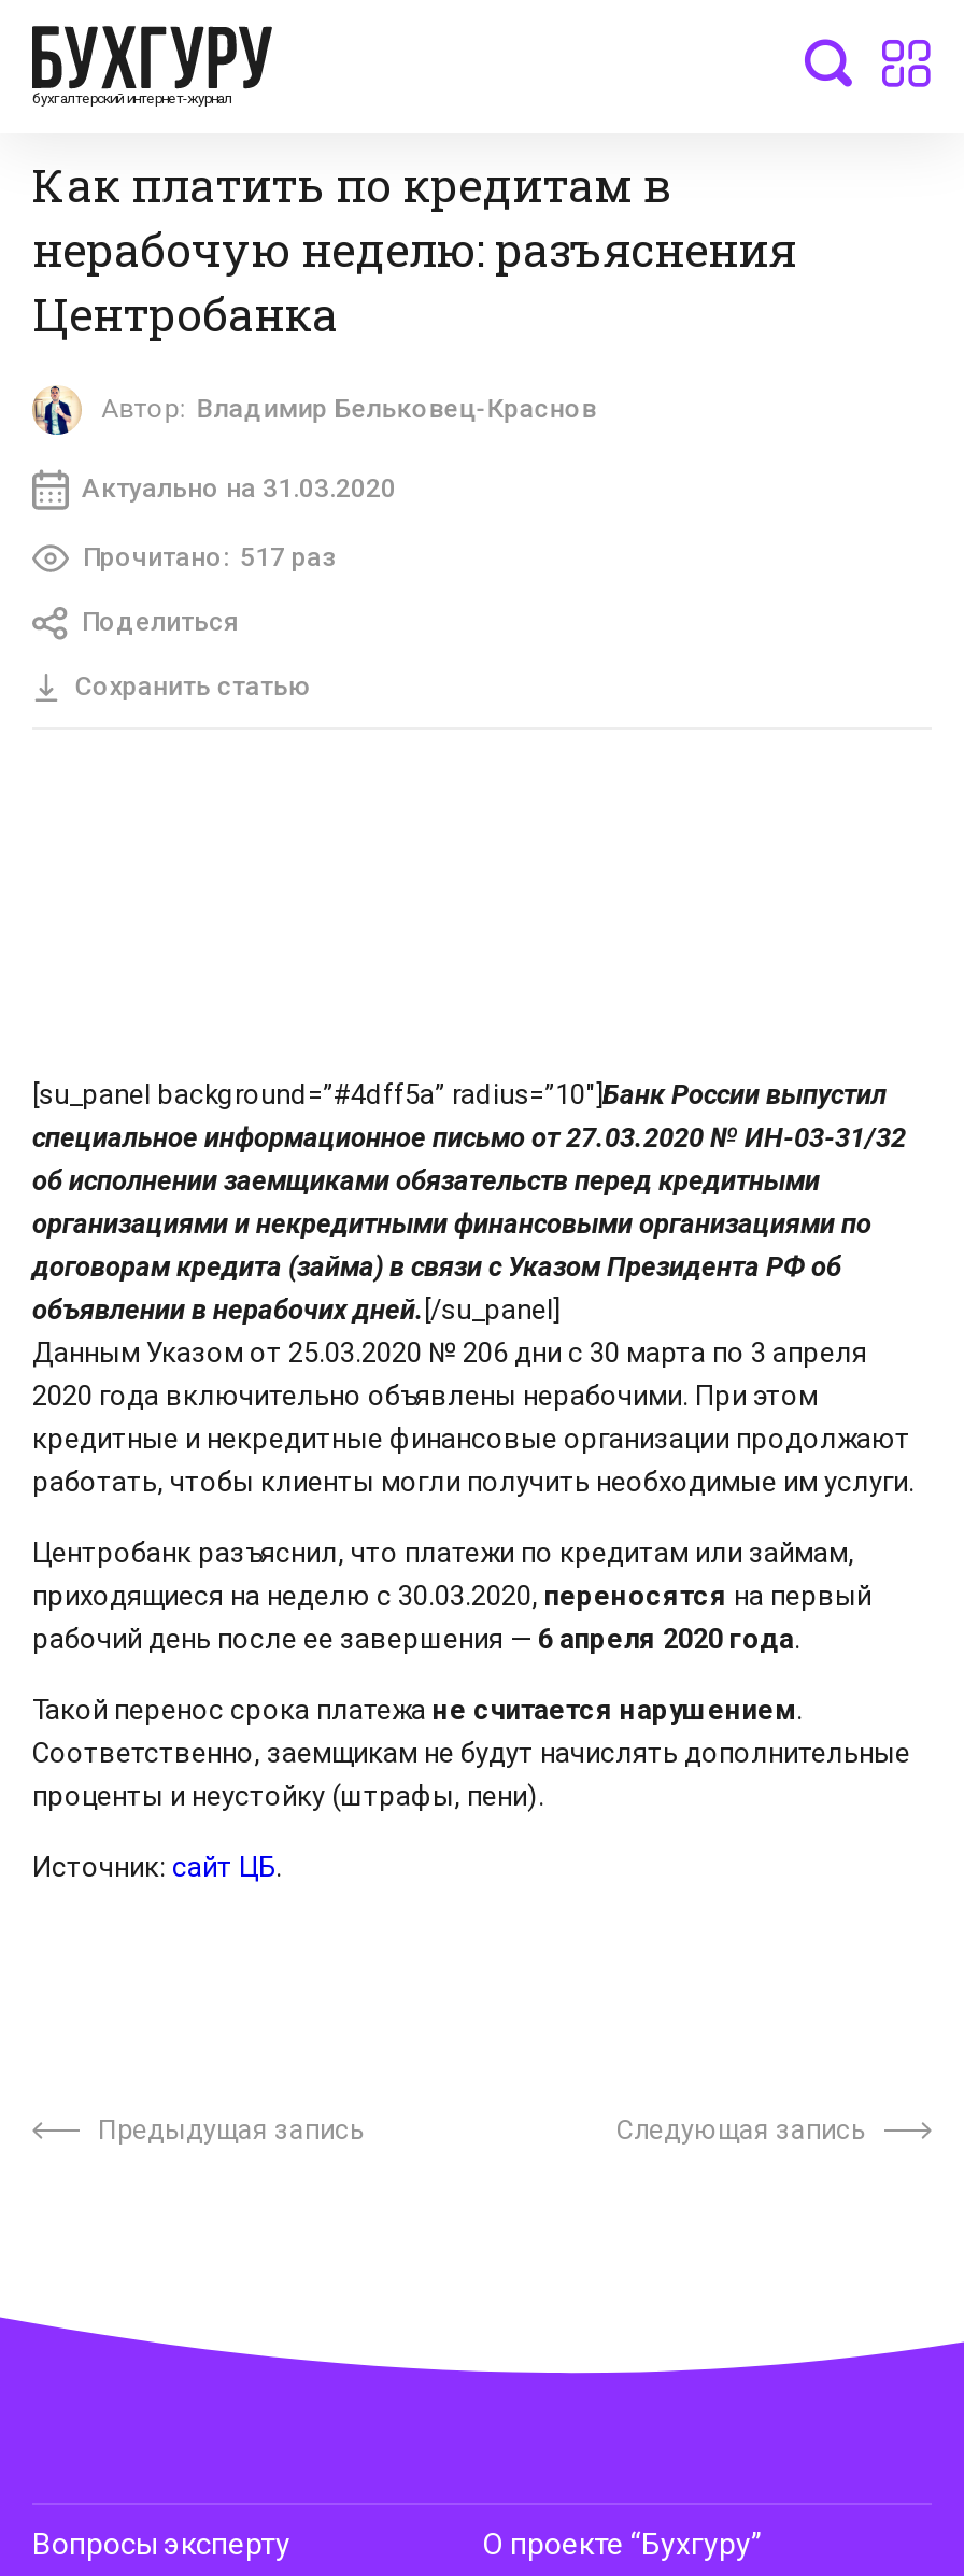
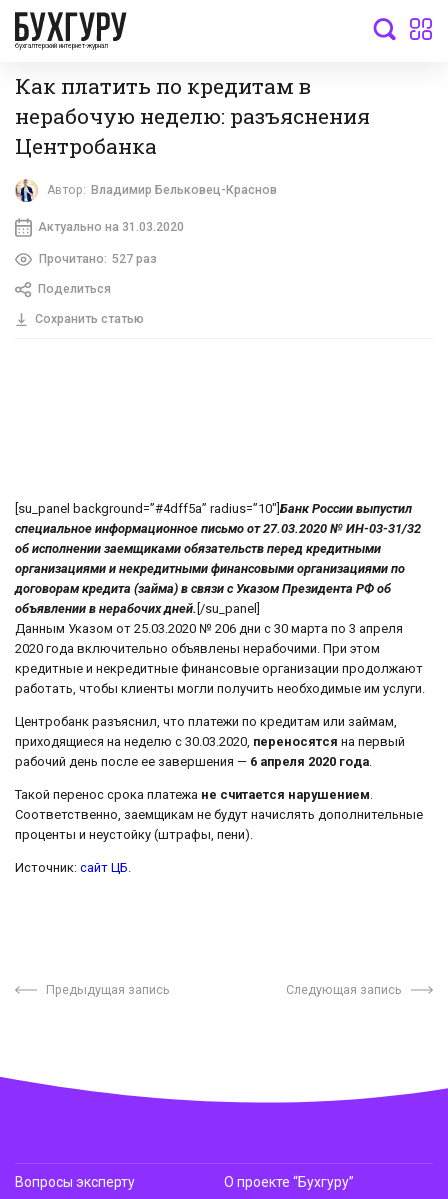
- Прочитано: 517 раз
+ Прочитано: 527 раз
